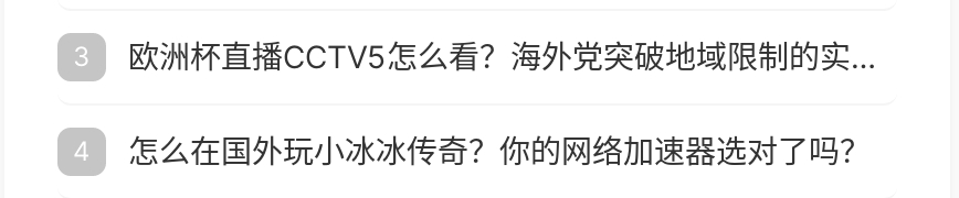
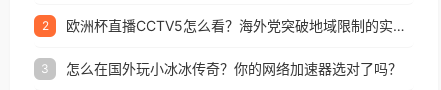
- 3
+ 2

- 4 怎么在国外玩小冰冰传奇？你的网络加速器选对了吗？
+ 3 怎么在国外玩小冰冰传奇？你的网络加速器选对了吗？
